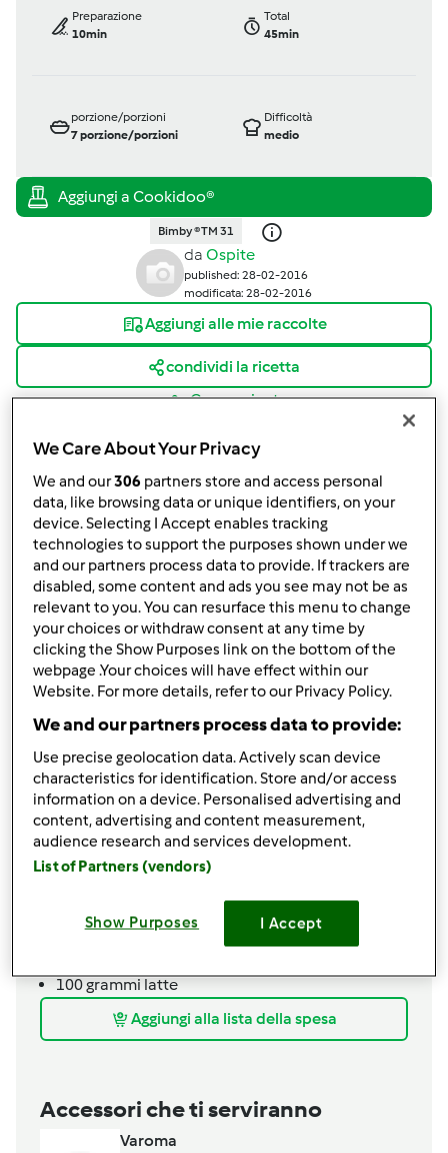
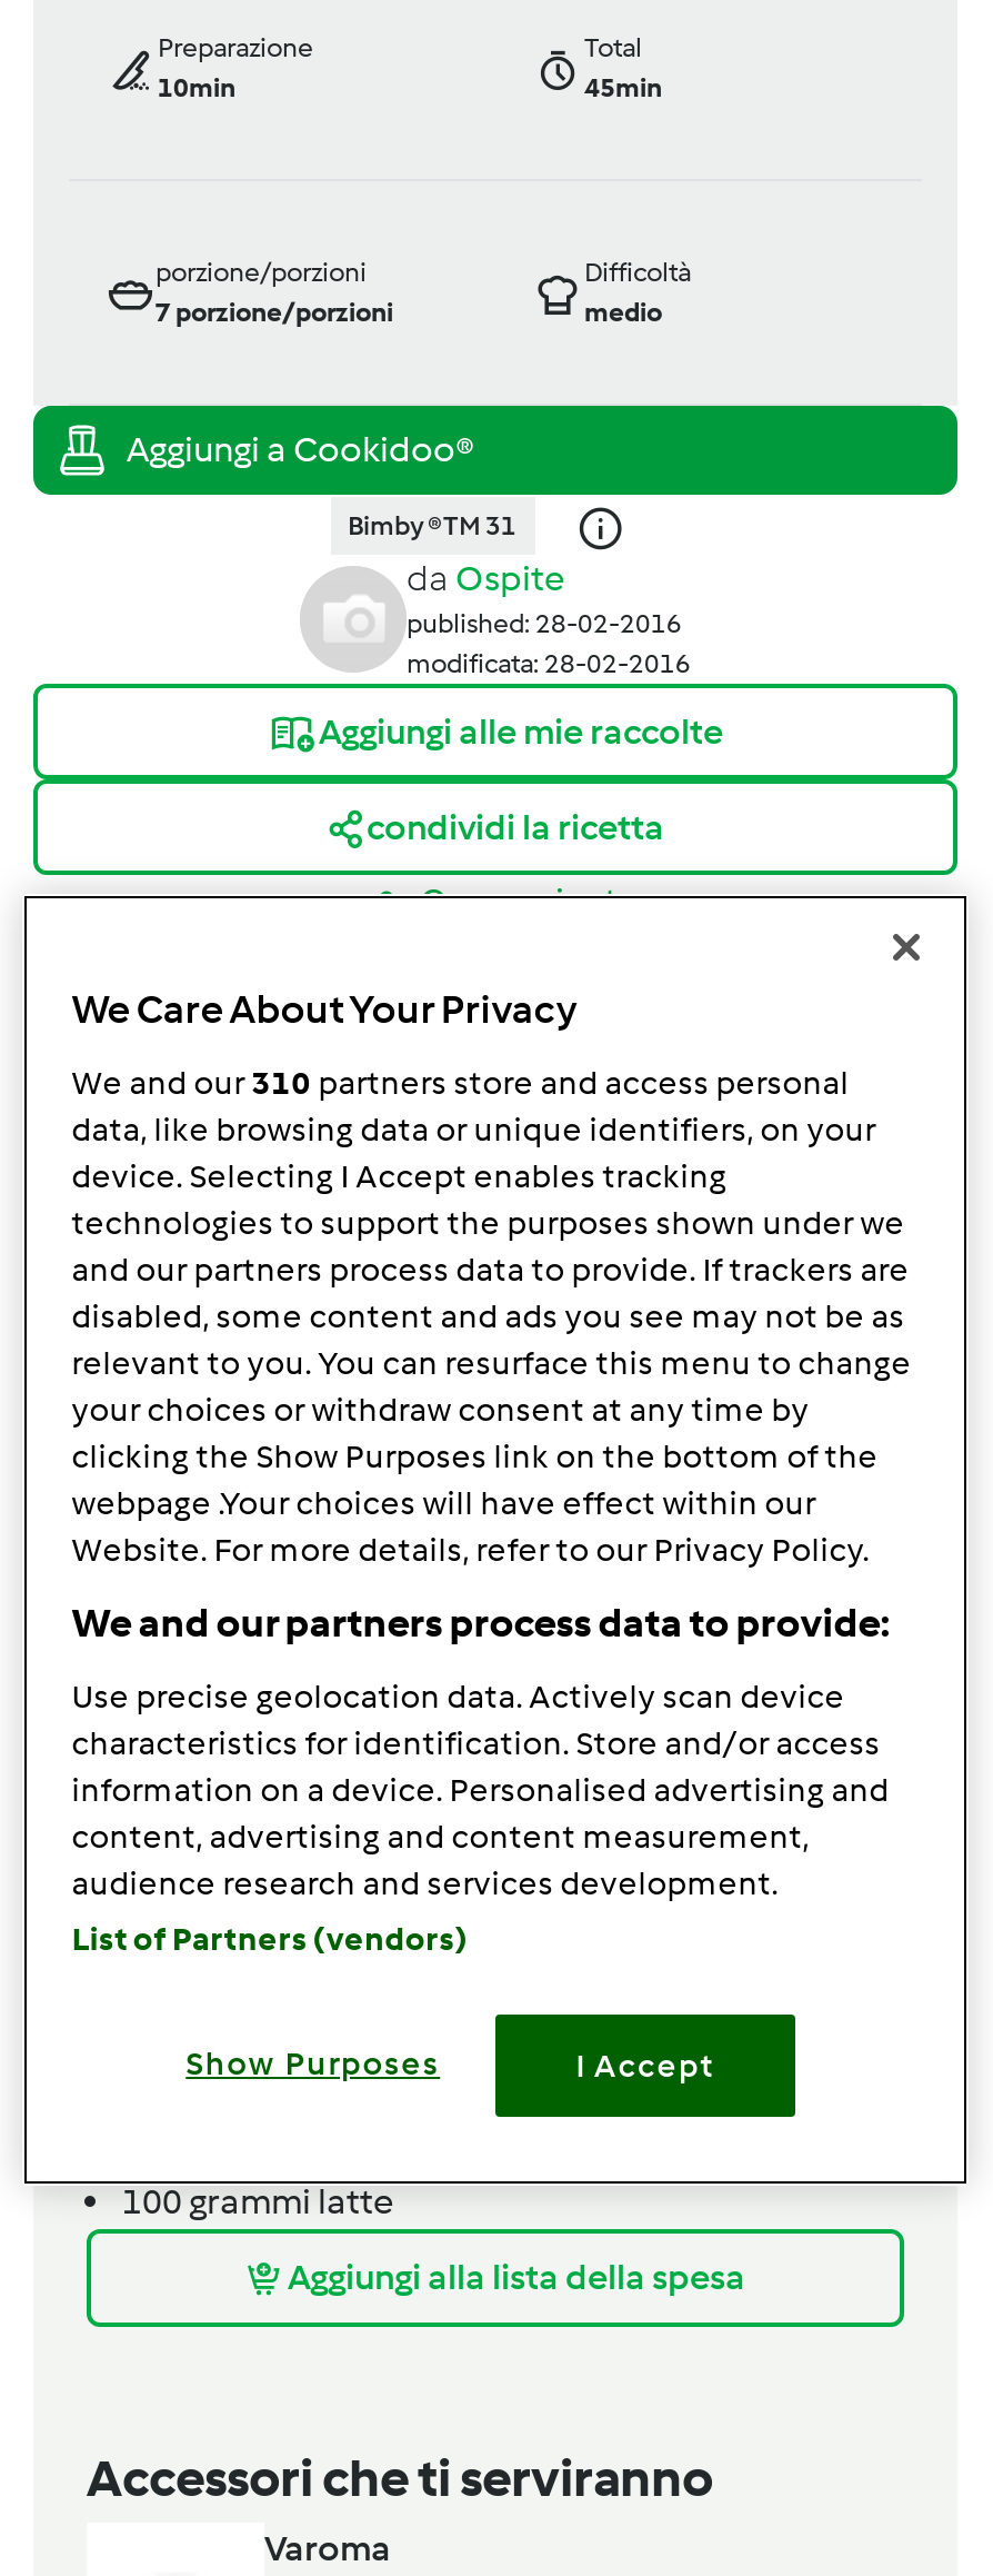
- We and our306 partners store and access personal
+ We and our310 partners store and access personal
